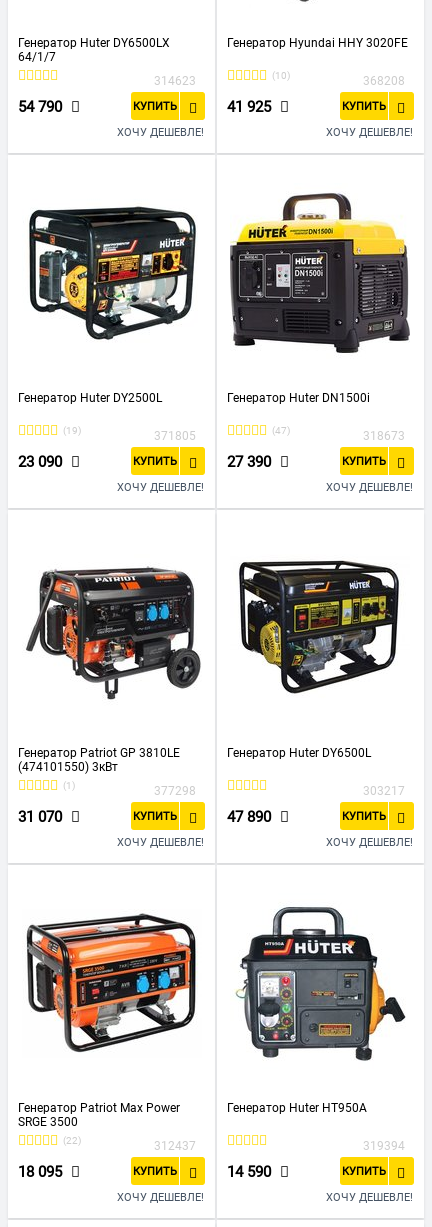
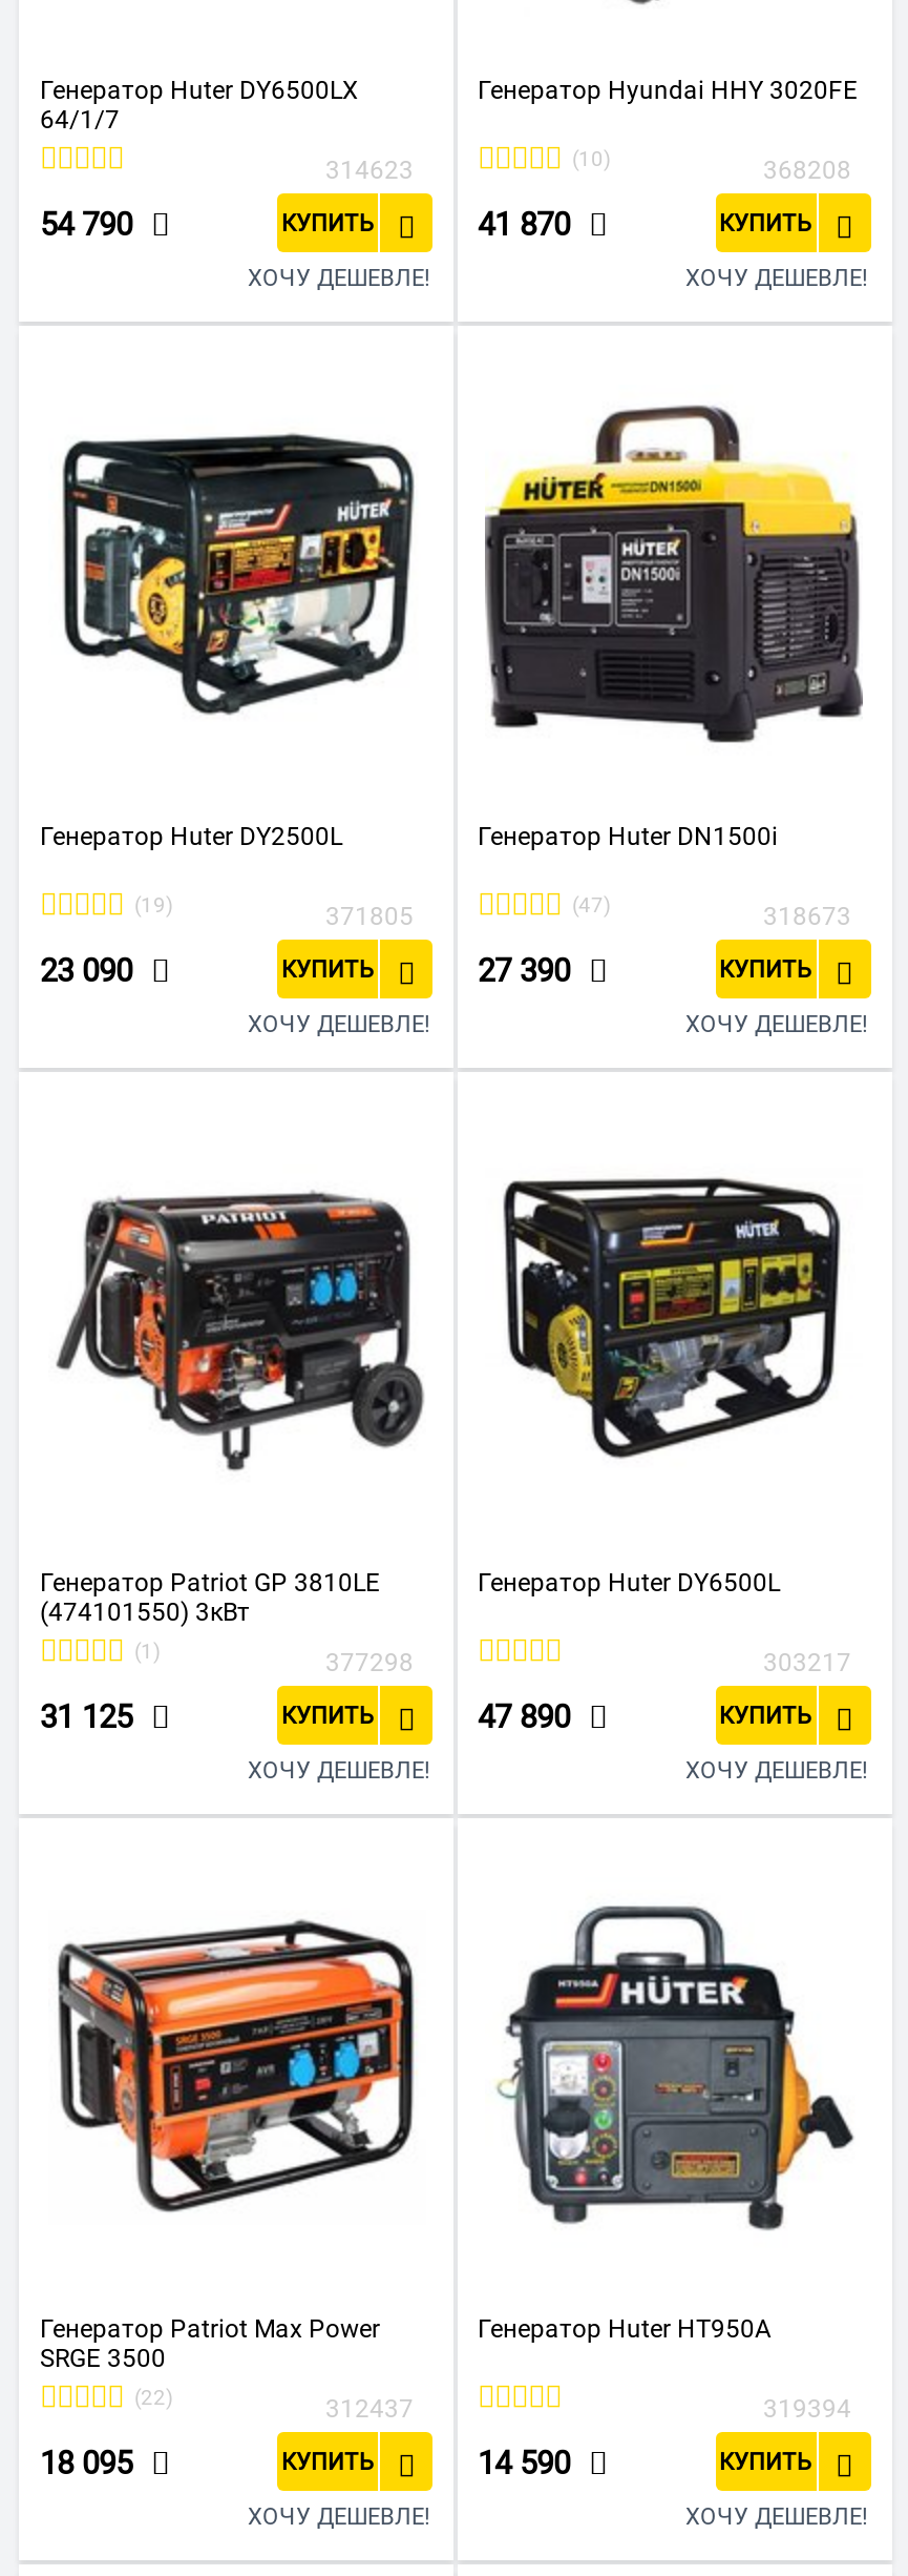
- 41 925
+ 41 870

- 31 070
+ 31 125
